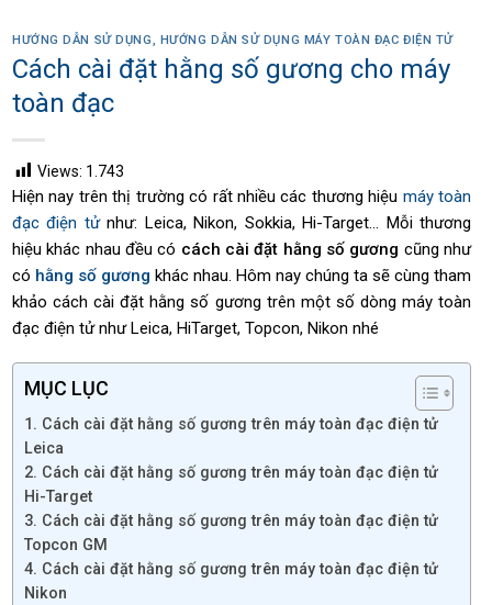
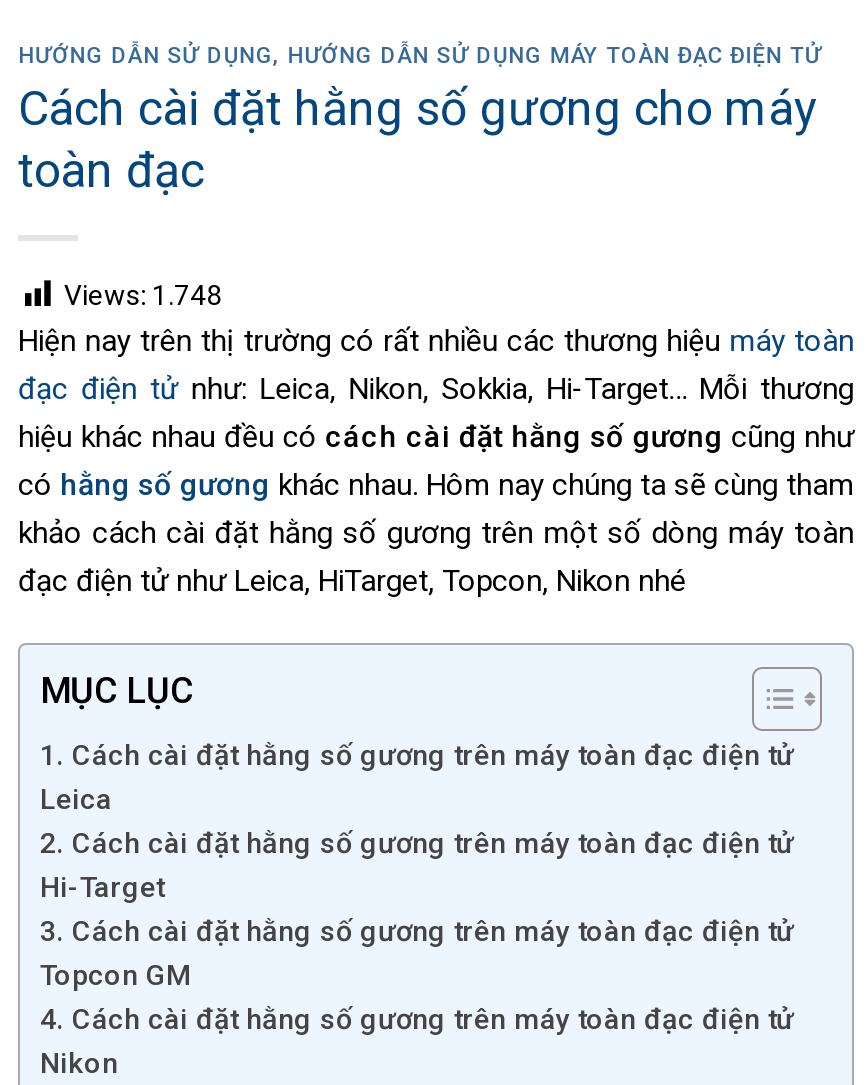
- Views: 1.743
+ Views: 1.748
